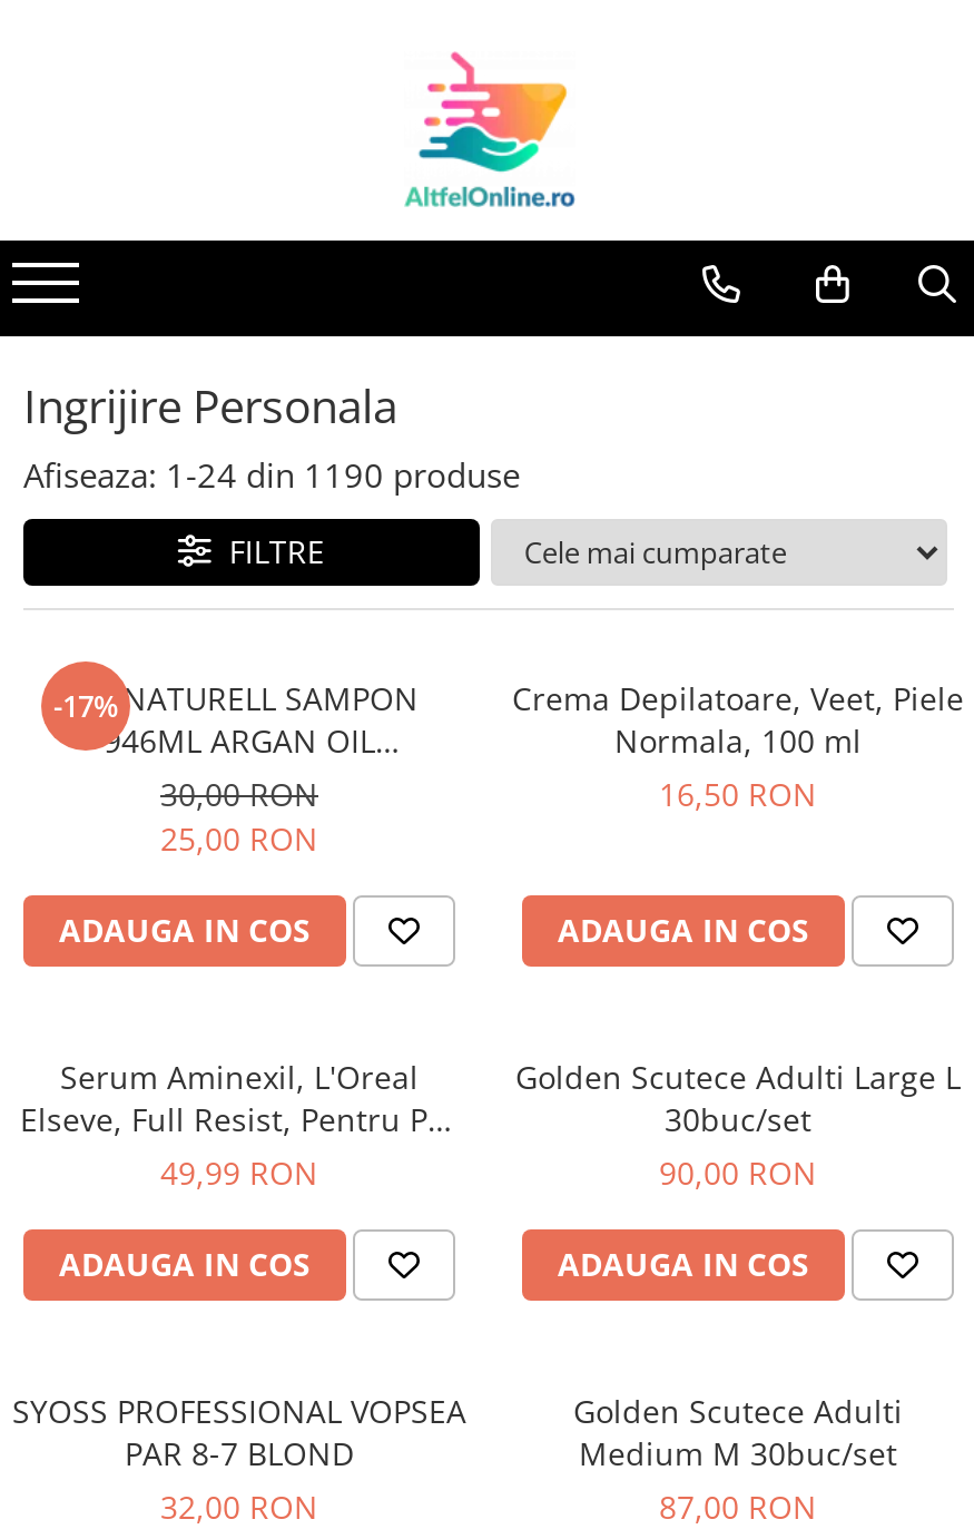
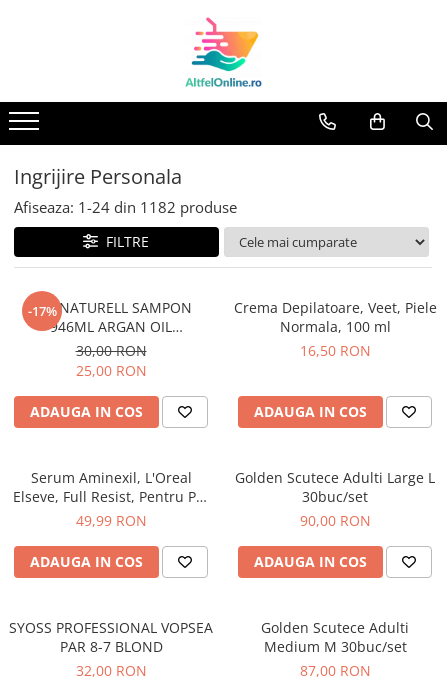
- Afiseaza: 1- 24 din 1190 produse
+ Afiseaza: 1- 24 din 1182 produse
